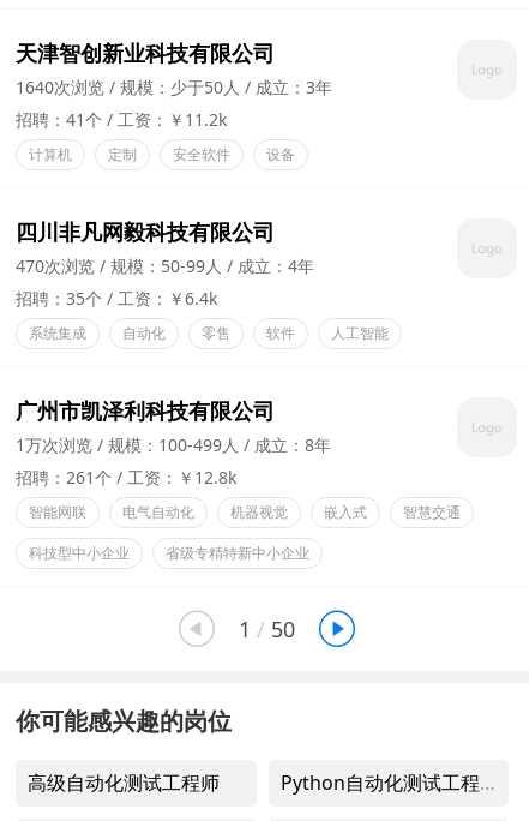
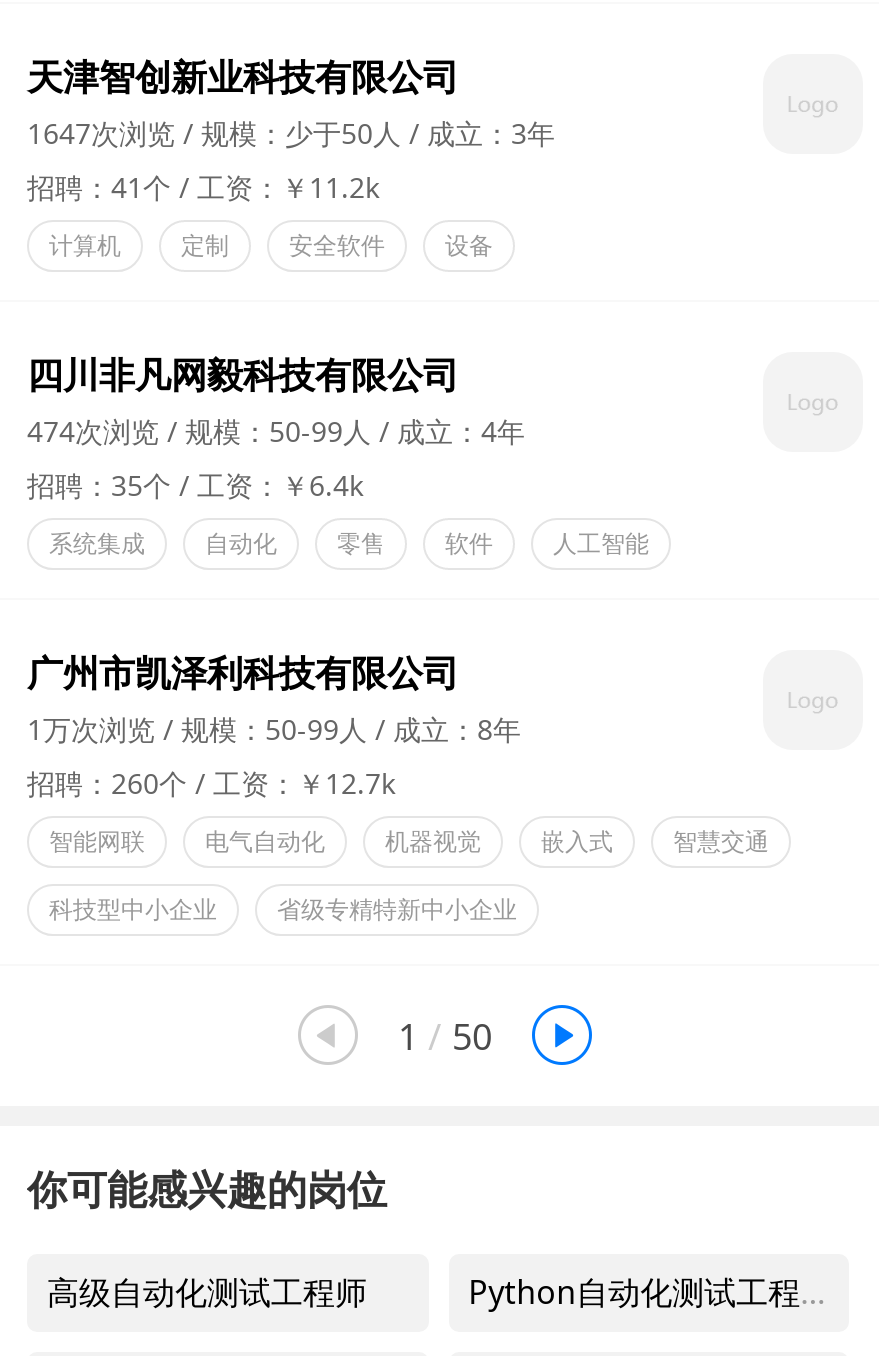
- 1640次浏览 规模：少于50人 成立：3年
+ 1647次浏览 规模：少于50人 成立：3年

- 470次浏览 规模：50-99人 成立：4年
+ 474次浏览 规模：50-99人 成立：4年

- 1万次浏览 规模：100-499人 成立：8年
+ 1万次浏览 规模：50-99人 成立：8年

- 招聘：261个
+ 招聘：260个

- 工资：￥12.8k
+ 工资：￥12.7k
